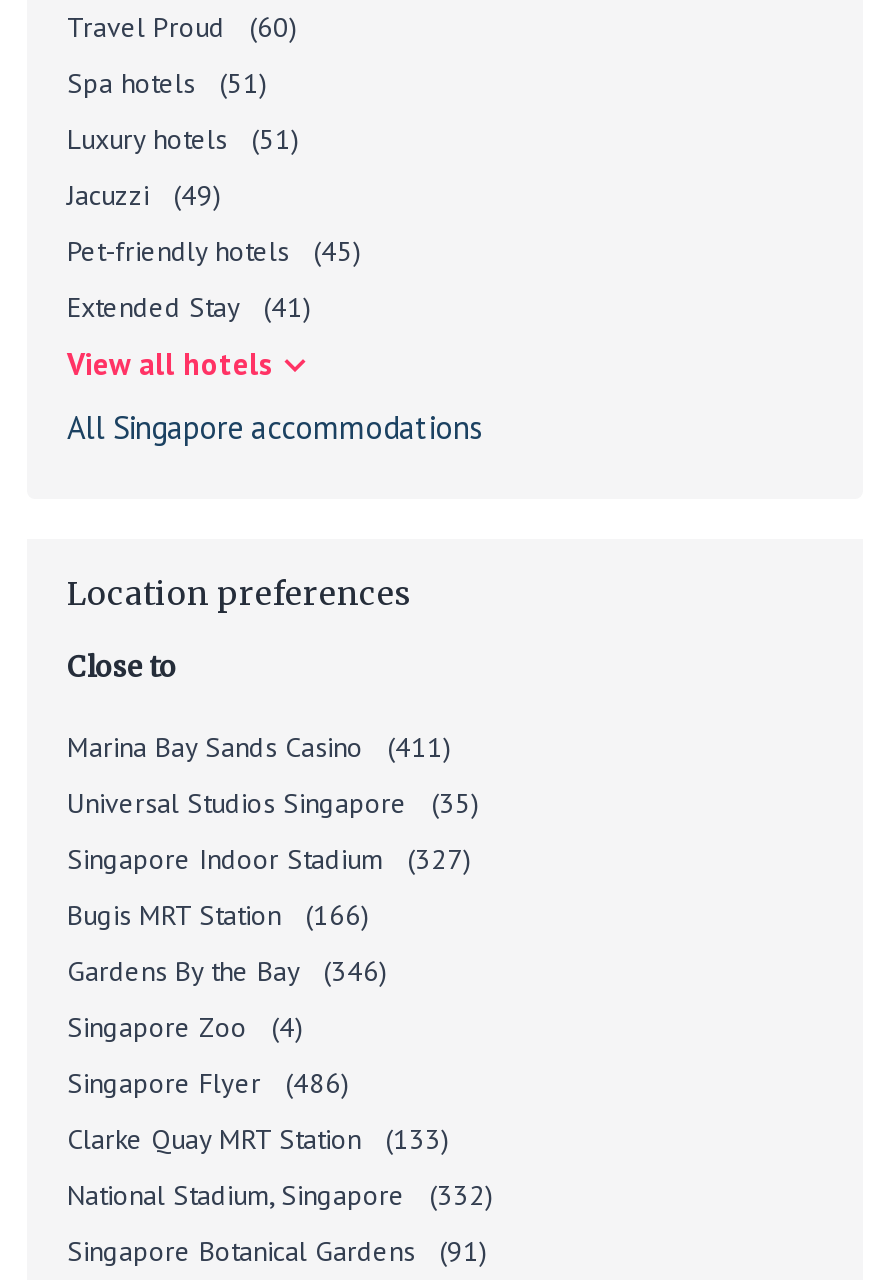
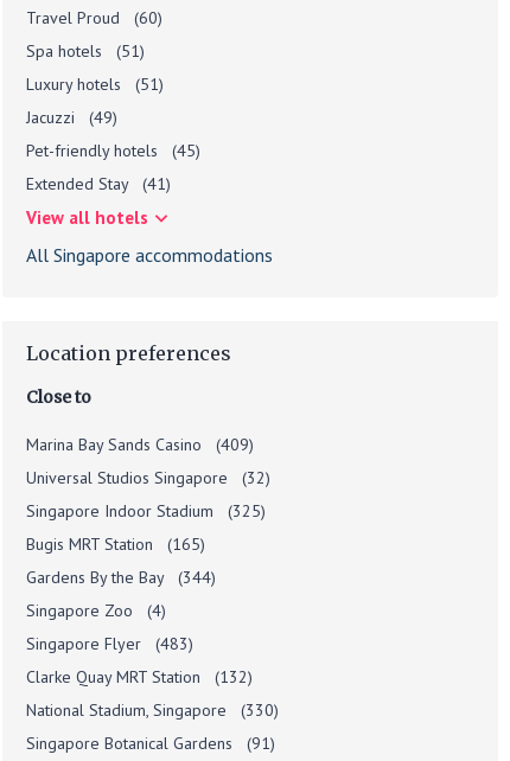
- Marina Bay Sands Casino (411)
+ Marina Bay Sands Casino (409)

- Universal Studios Singapore (35)
+ Universal Studios Singapore (32)

- Singapore Indoor Stadium (327)
+ Singapore Indoor Stadium (325)

- Bugis MRT Station (166)
+ Bugis MRT Station (165)

- Gardens By the Bay (346)
+ Gardens By the Bay (344)

- Singapore Flyer (486)
+ Singapore Flyer (483)

- Clarke Quay MRT Station (133)
+ Clarke Quay MRT Station (132)

- National Stadium, Singapore (332)
+ National Stadium, Singapore (330)
